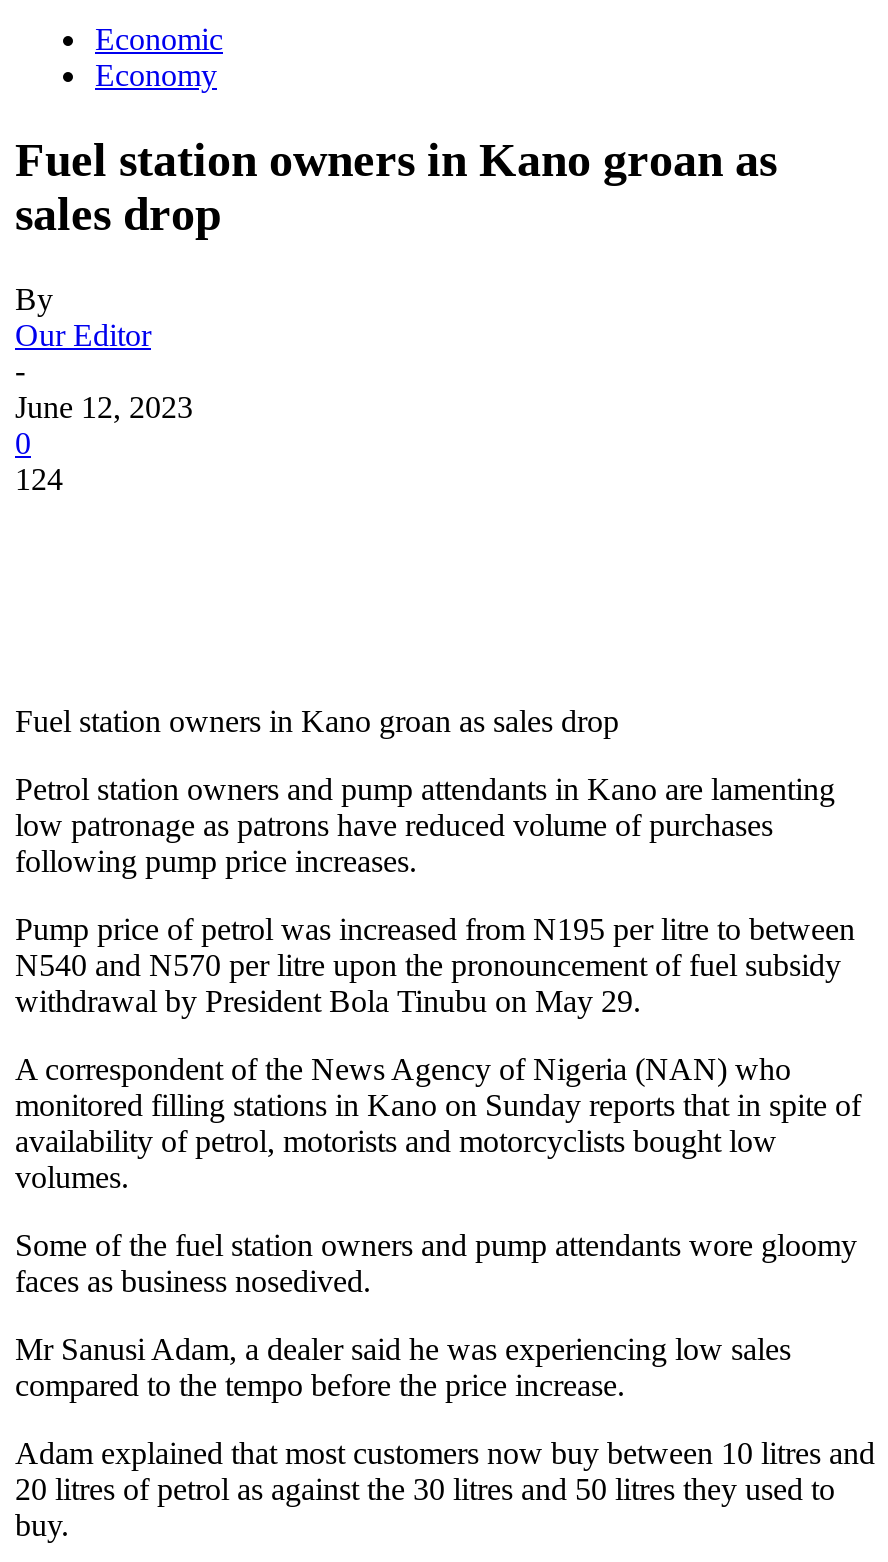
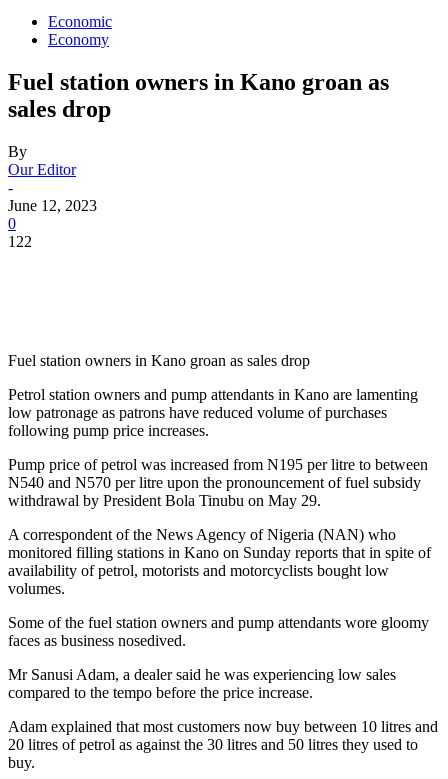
- 124
+ 122
